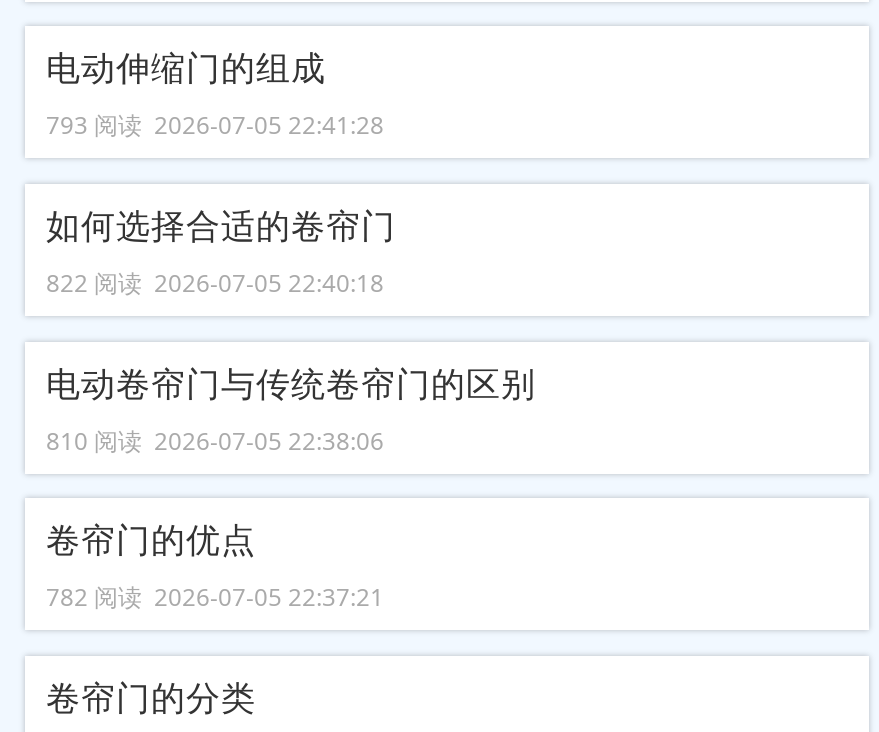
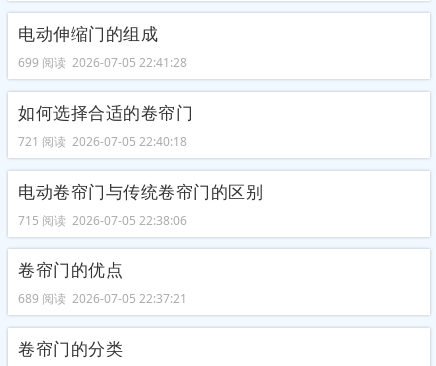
- 793 阅读 2026-07-05 22:41:28
+ 699 阅读 2026-07-05 22:41:28

- 822 阅读 2026-07-05 22:40:18
+ 721 阅读 2026-07-05 22:40:18

- 810 阅读 2026-07-05 22:38:06
+ 715 阅读 2026-07-05 22:38:06

- 782 阅读 2026-07-05 22:37:21
+ 689 阅读 2026-07-05 22:37:21
